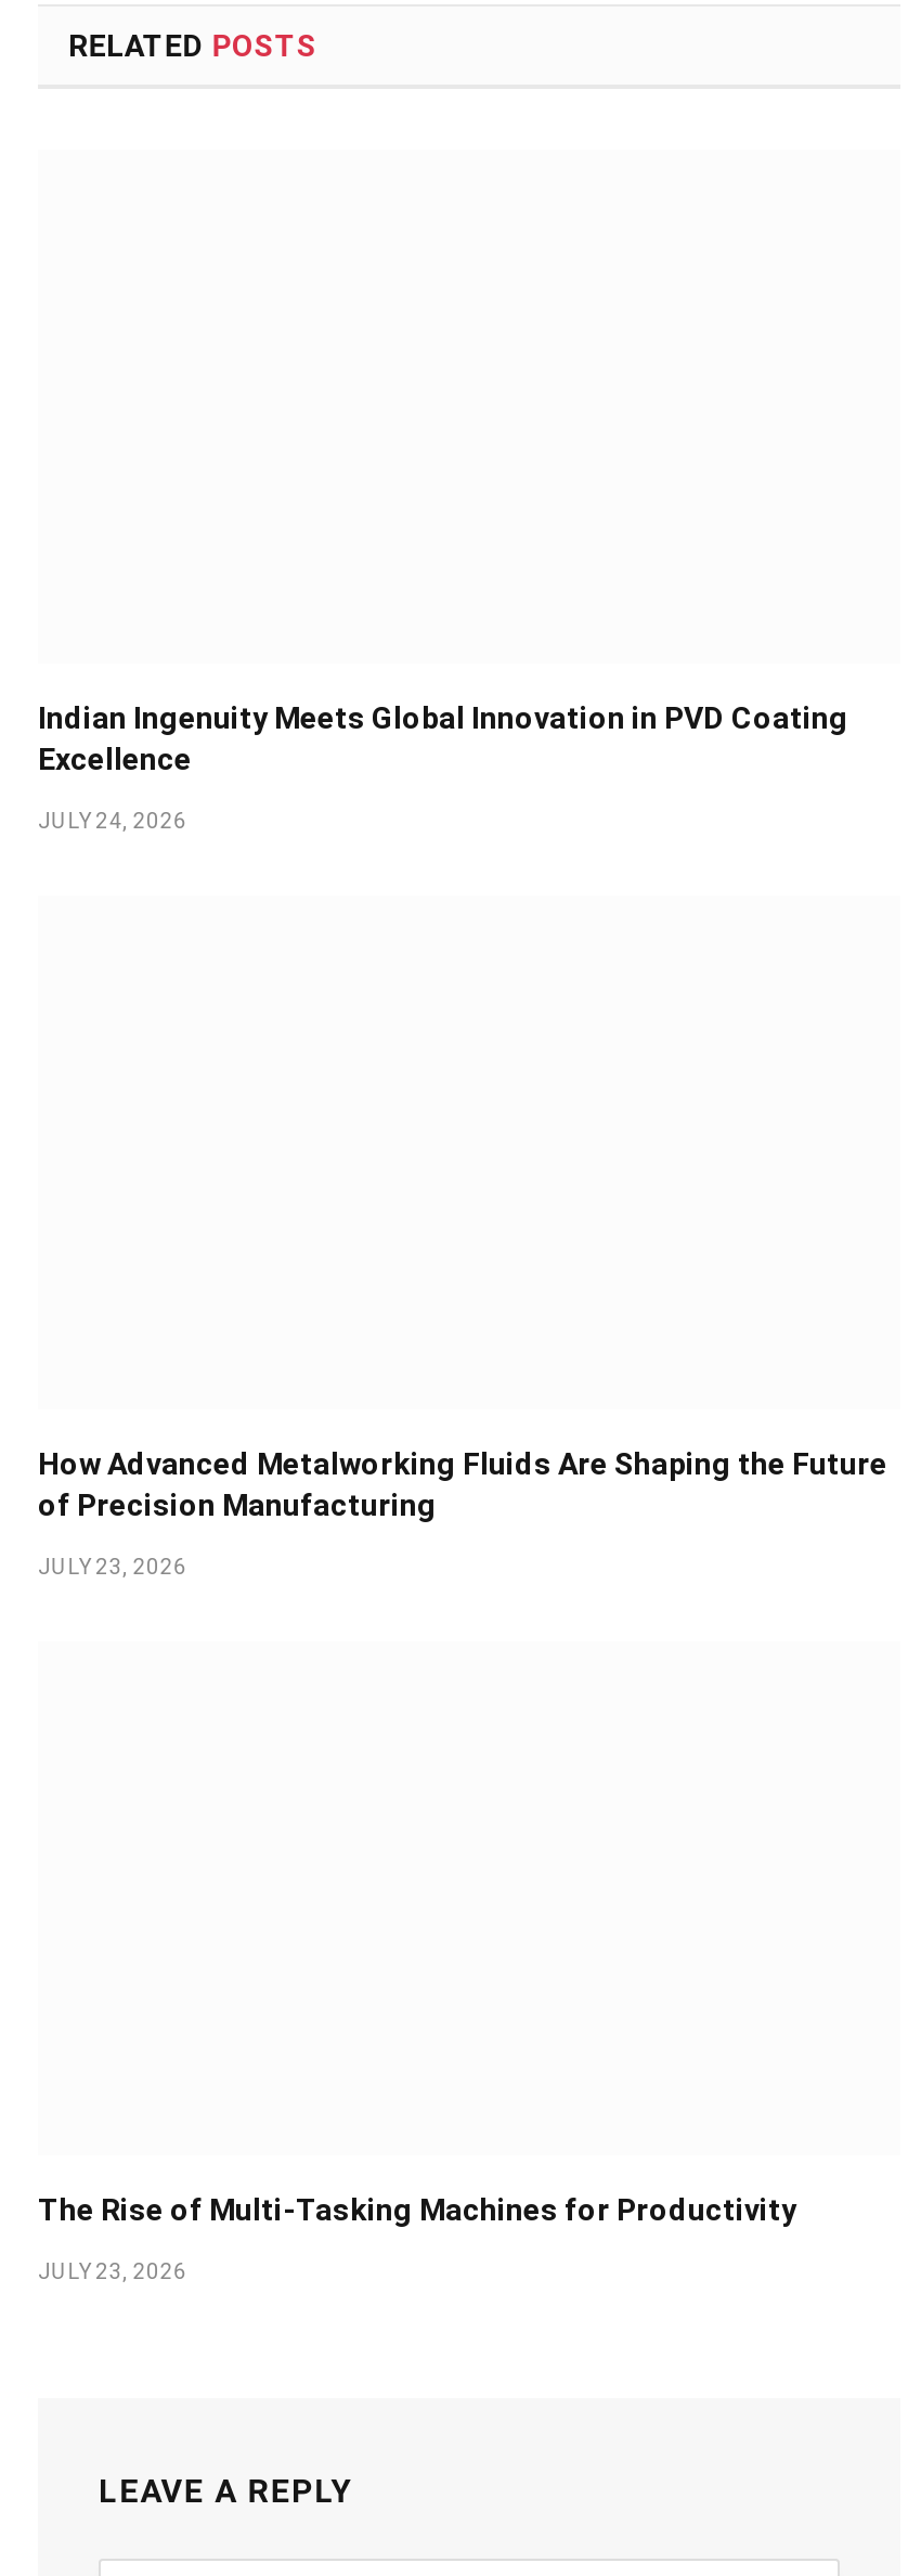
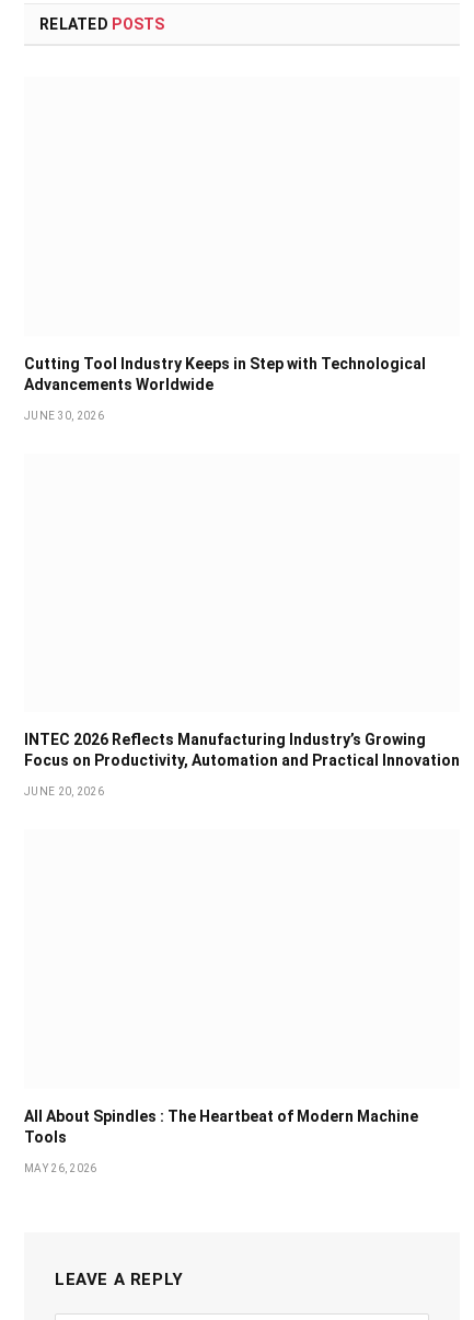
- Indian Ingenuity Meets Global Innovation in PVD Coating
- Excellence
+ Cutting Tool Industry Keeps in Step with Technological
+ Advancements Worldwide

- JULY 24, 2026
+ JUNE 30, 2026

- How Advanced Metalworking Fluids Are Shaping the Future
- of Precision Manufacturing
+ INTEC 2026 Reflects Manufacturing Industry’s Growing
+ Focus on Productivity, Automation and Practical Innovation

- JULY 23, 2026
+ JUNE 20, 2026

- The Rise of Multi-Tasking Machines for Productivity
+ All About Spindles : The Heartbeat of Modern Machine
+ Tools

- JULY 23, 2026
+ MAY 26, 2026
